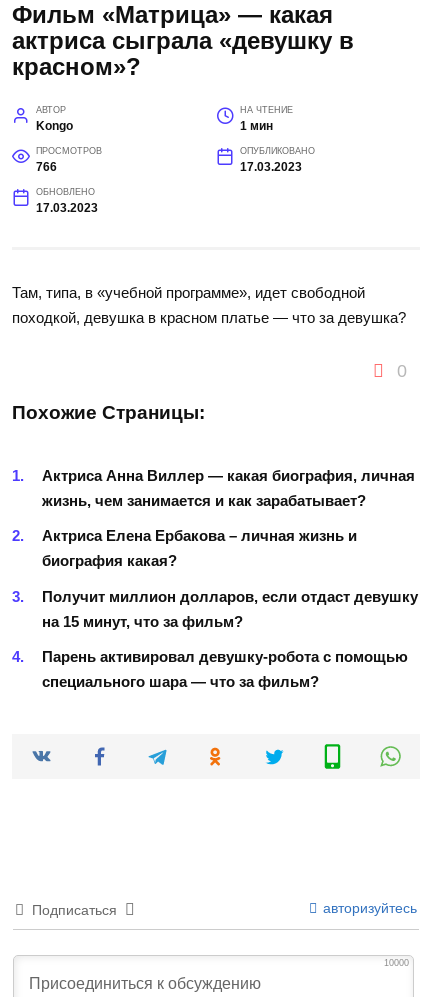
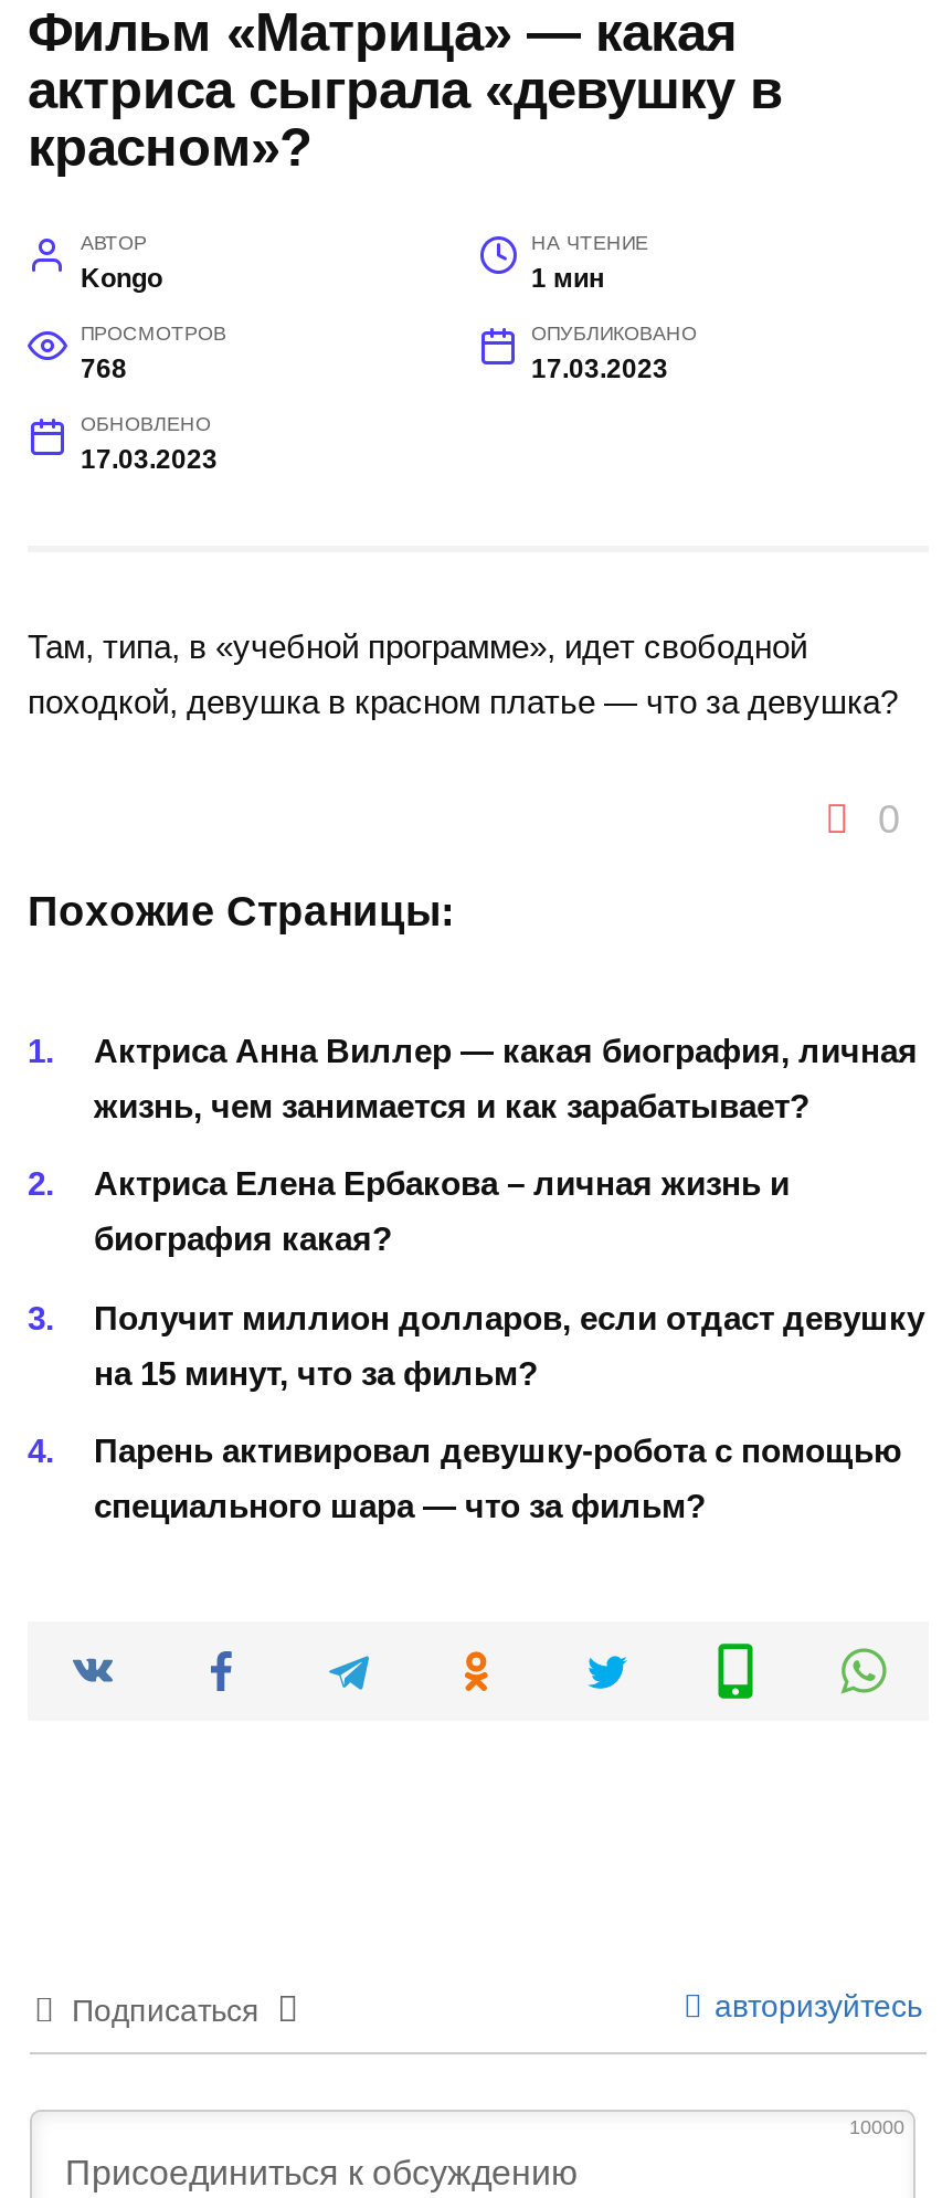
- 766
+ 768
